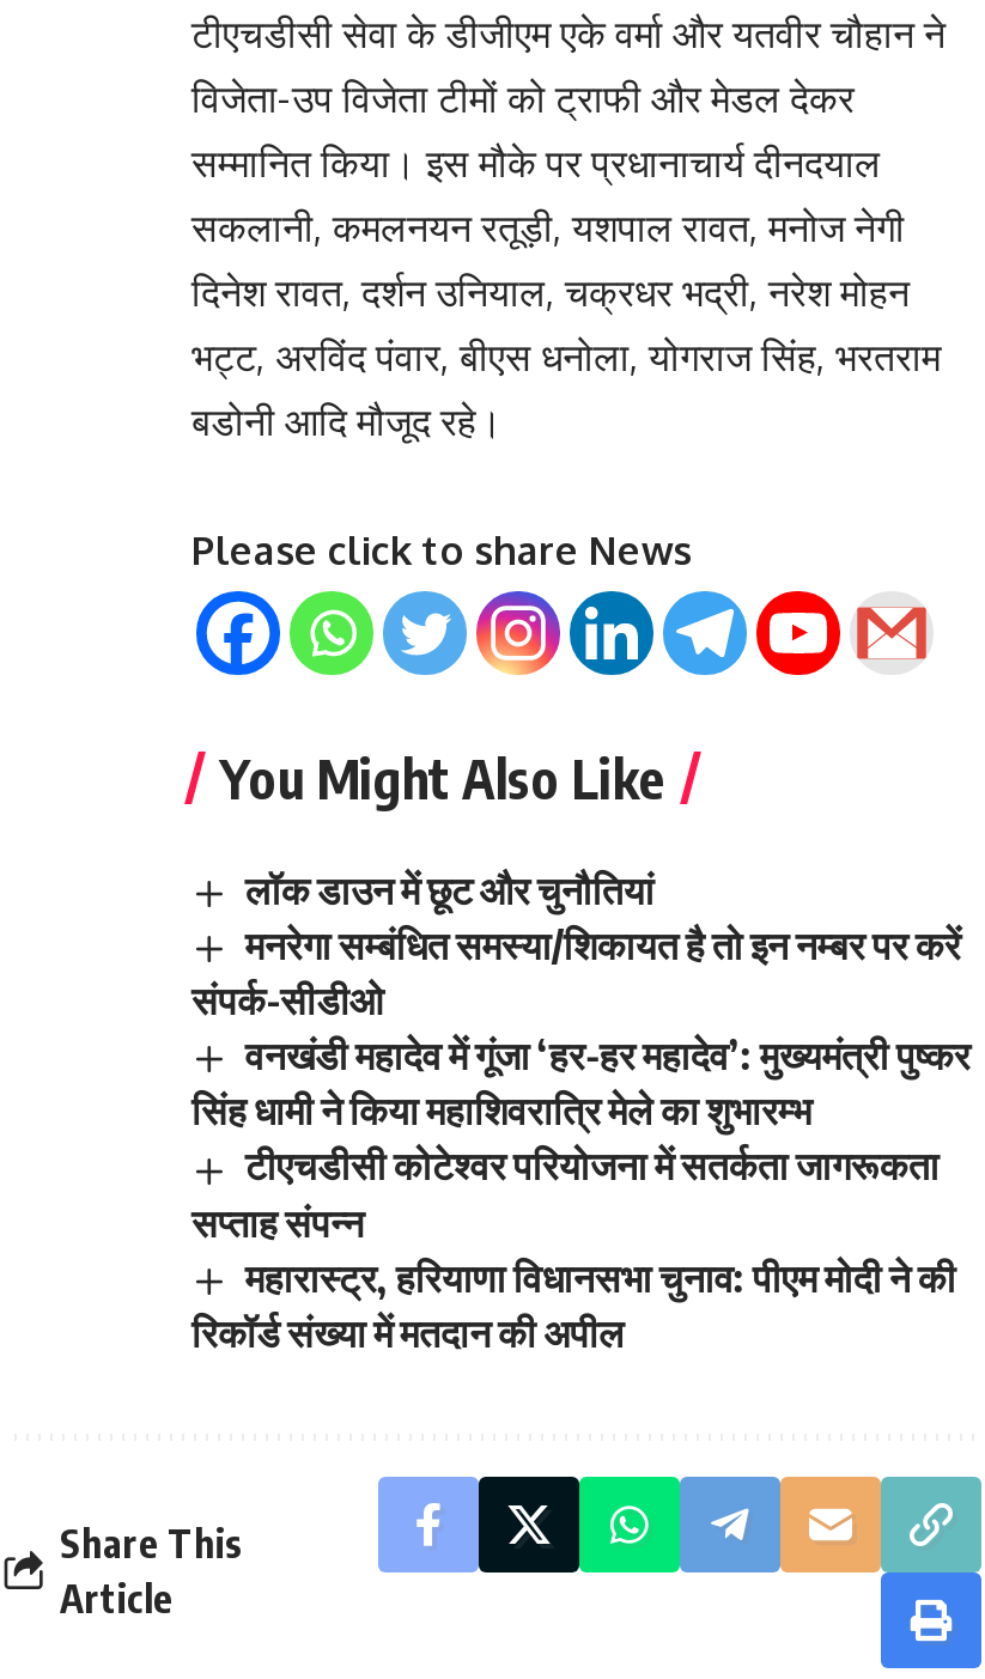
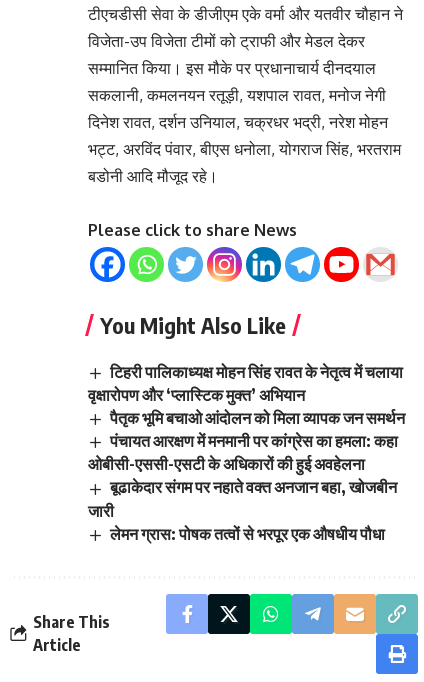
- लॉक डाउन में छूट और चुनौतियां
- मनरेगा सम्बंधित समस्या/शिकायत है तो इन नम्बर पर करें
- संपर्क-सीडीओ
- वनखंडी महादेव में गूंजा ‘हर-हर महादेव’: मुख्यमंत्री पुष्कर
- सिंह धामी ने किया महाशिवरात्रि मेले का शुभारम्भ
- टीएचडीसी कोटेश्वर परियोजना में सतर्कता जागरूकता
- सप्ताह संपन्न
- महारास्ट्र, हरियाणा विधानसभा चुनाव: पीएम मोदी ने की
- रिकॉर्ड संख्या में मतदान की अपील
+ टिहरी पालिकाध्यक्ष मोहन सिंह रावत के नेतृत्व में चलाया
+ वृक्षारोपण और ‘प्लास्टिक मुक्त’ अभियान
+ पैतृक भूमि बचाओ आंदोलन को मिला व्यापक जन समर्थन
+ पंचायत आरक्षण में मनमानी पर कांग्रेस का हमला: कहा
+ ओबीसी-एससी-एसटी के अधिकारों की हुई अवहेलना
+ बूढाकेदार संगम पर नहाते वक्त अनजान बहा, खोजबीन
+ जारी
+ लेमन ग्रास: पोषक तत्वों से भरपूर एक औषधीय पौधा
